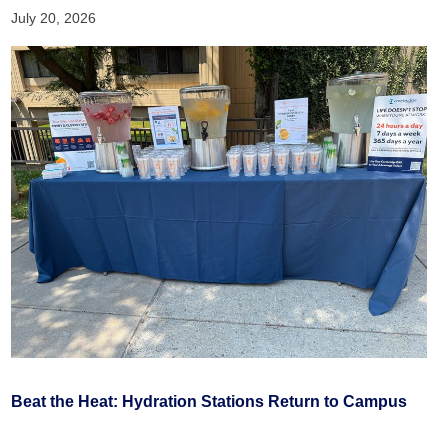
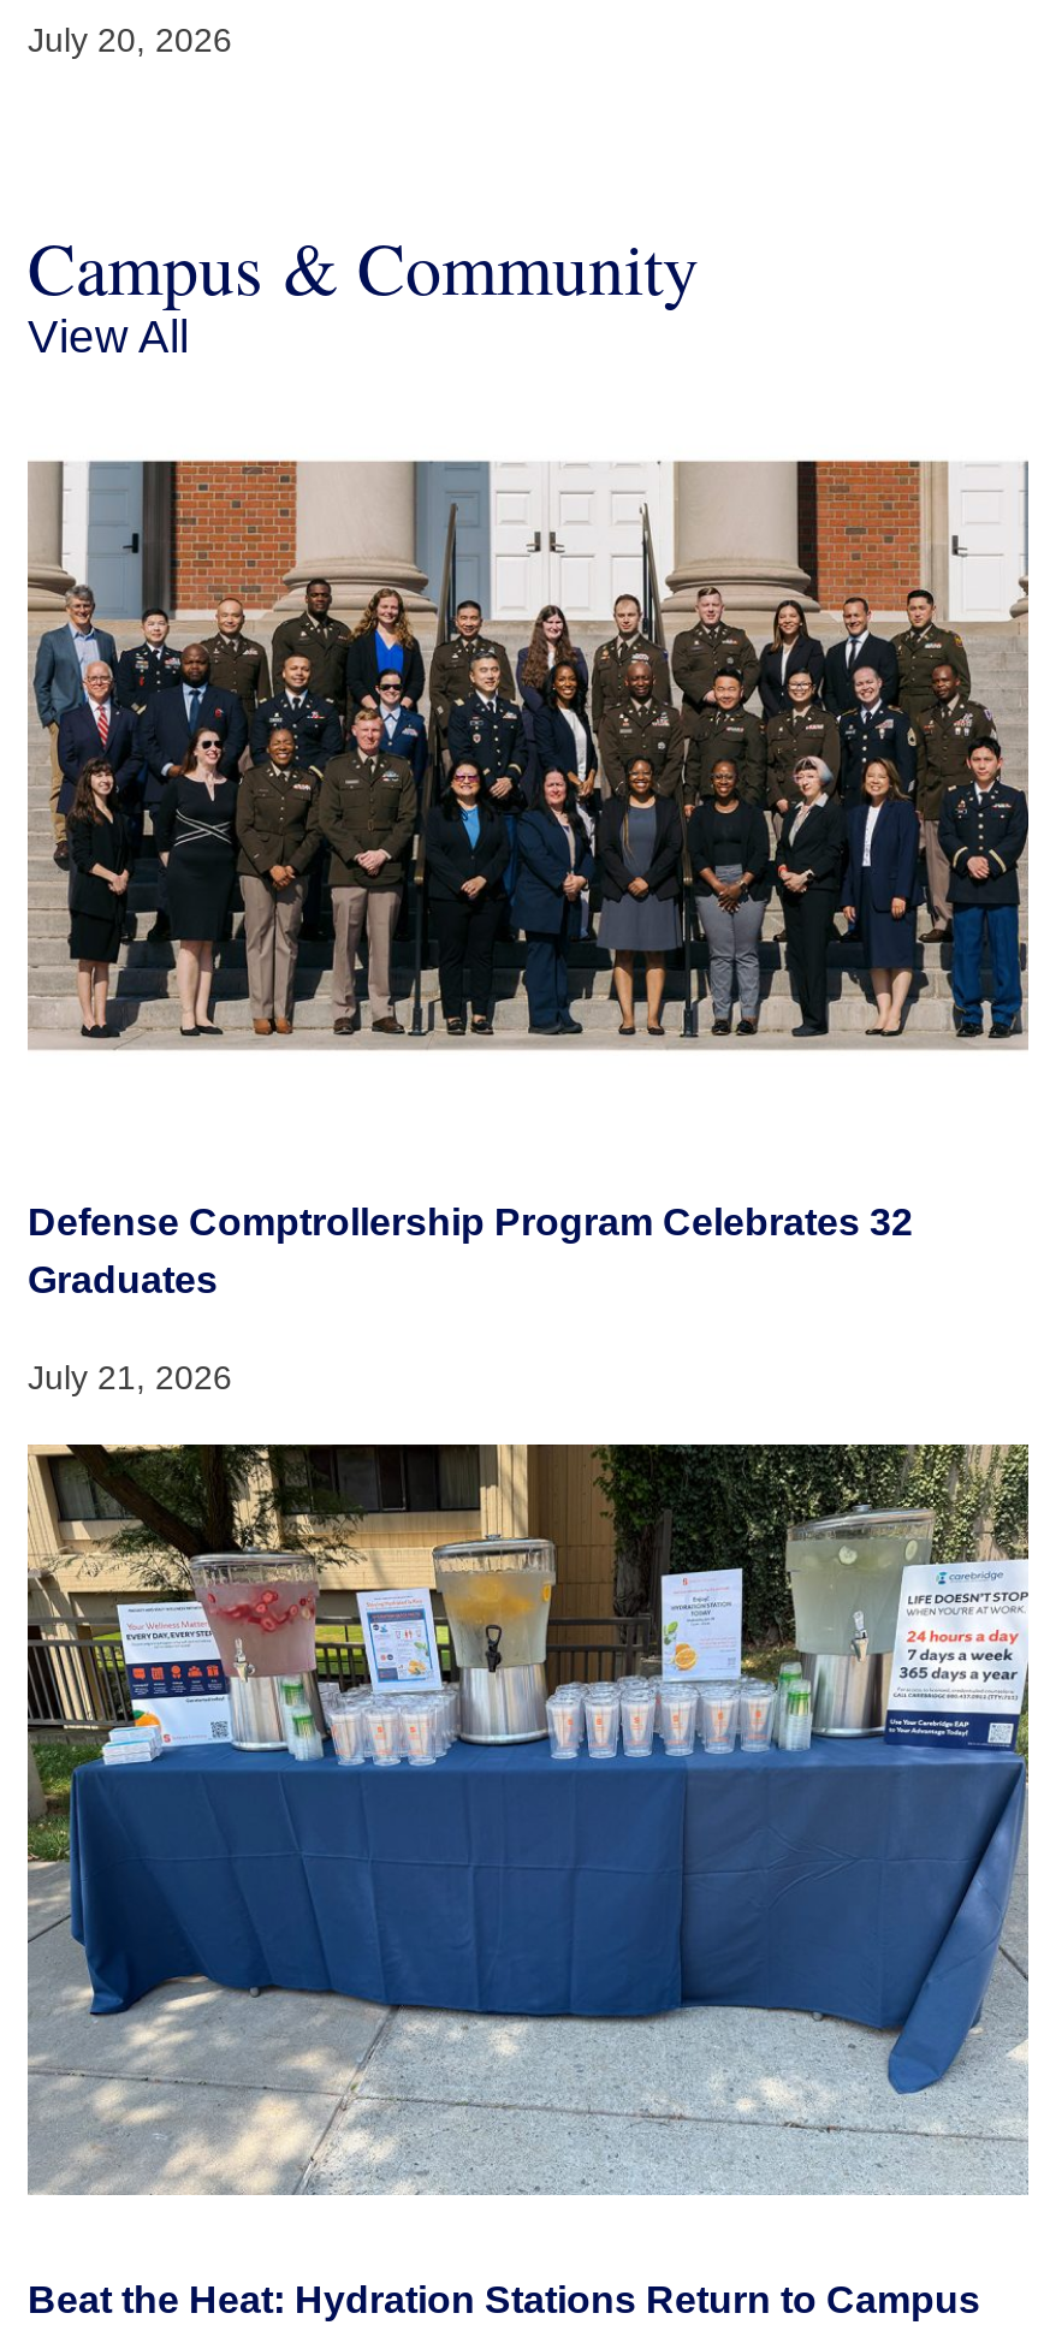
+ [image]

+ Campus & Community
+ View All

+ Defense Comptrollership Program Celebrates 32
+ Graduates
+ July 21, 2026
